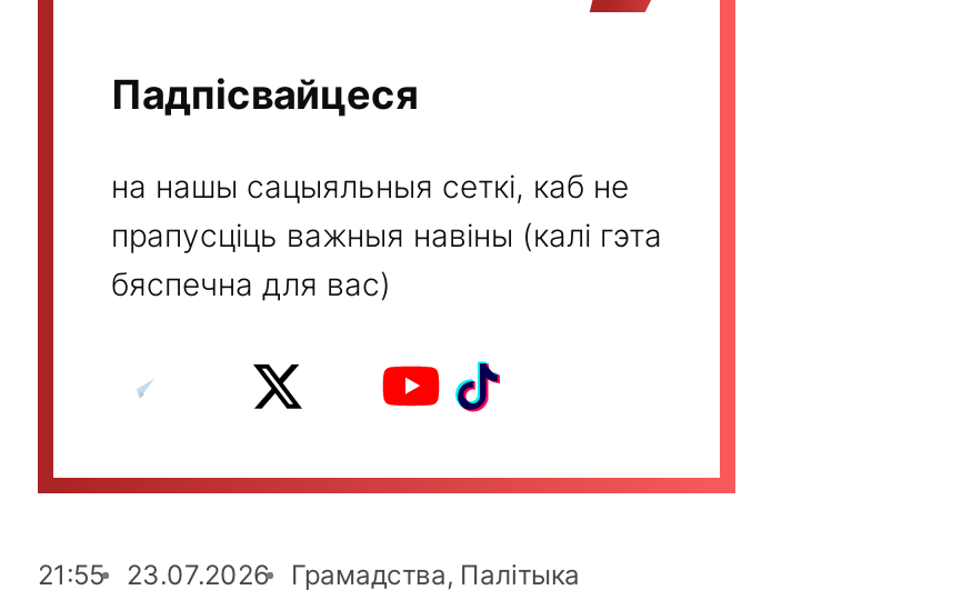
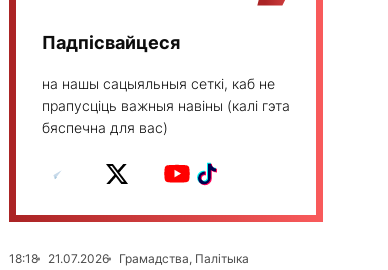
- 21:55
+ 18:18

- 23.07.2026
+ 21.07.2026
